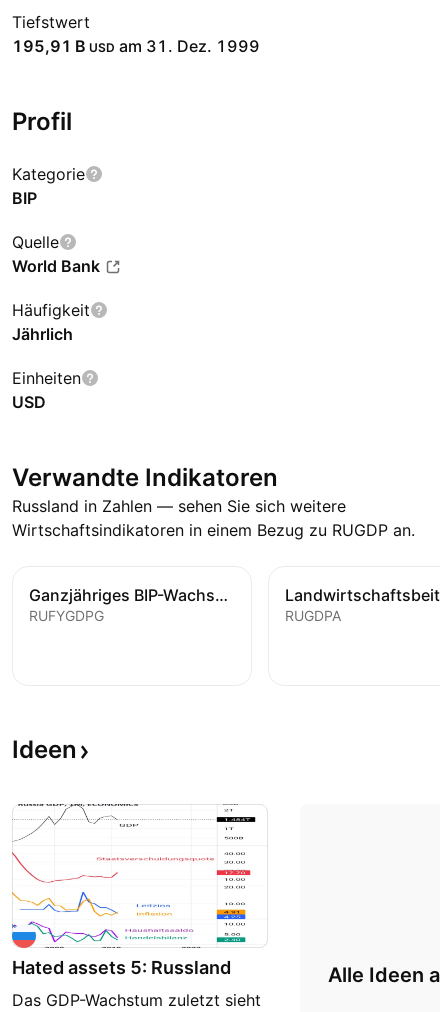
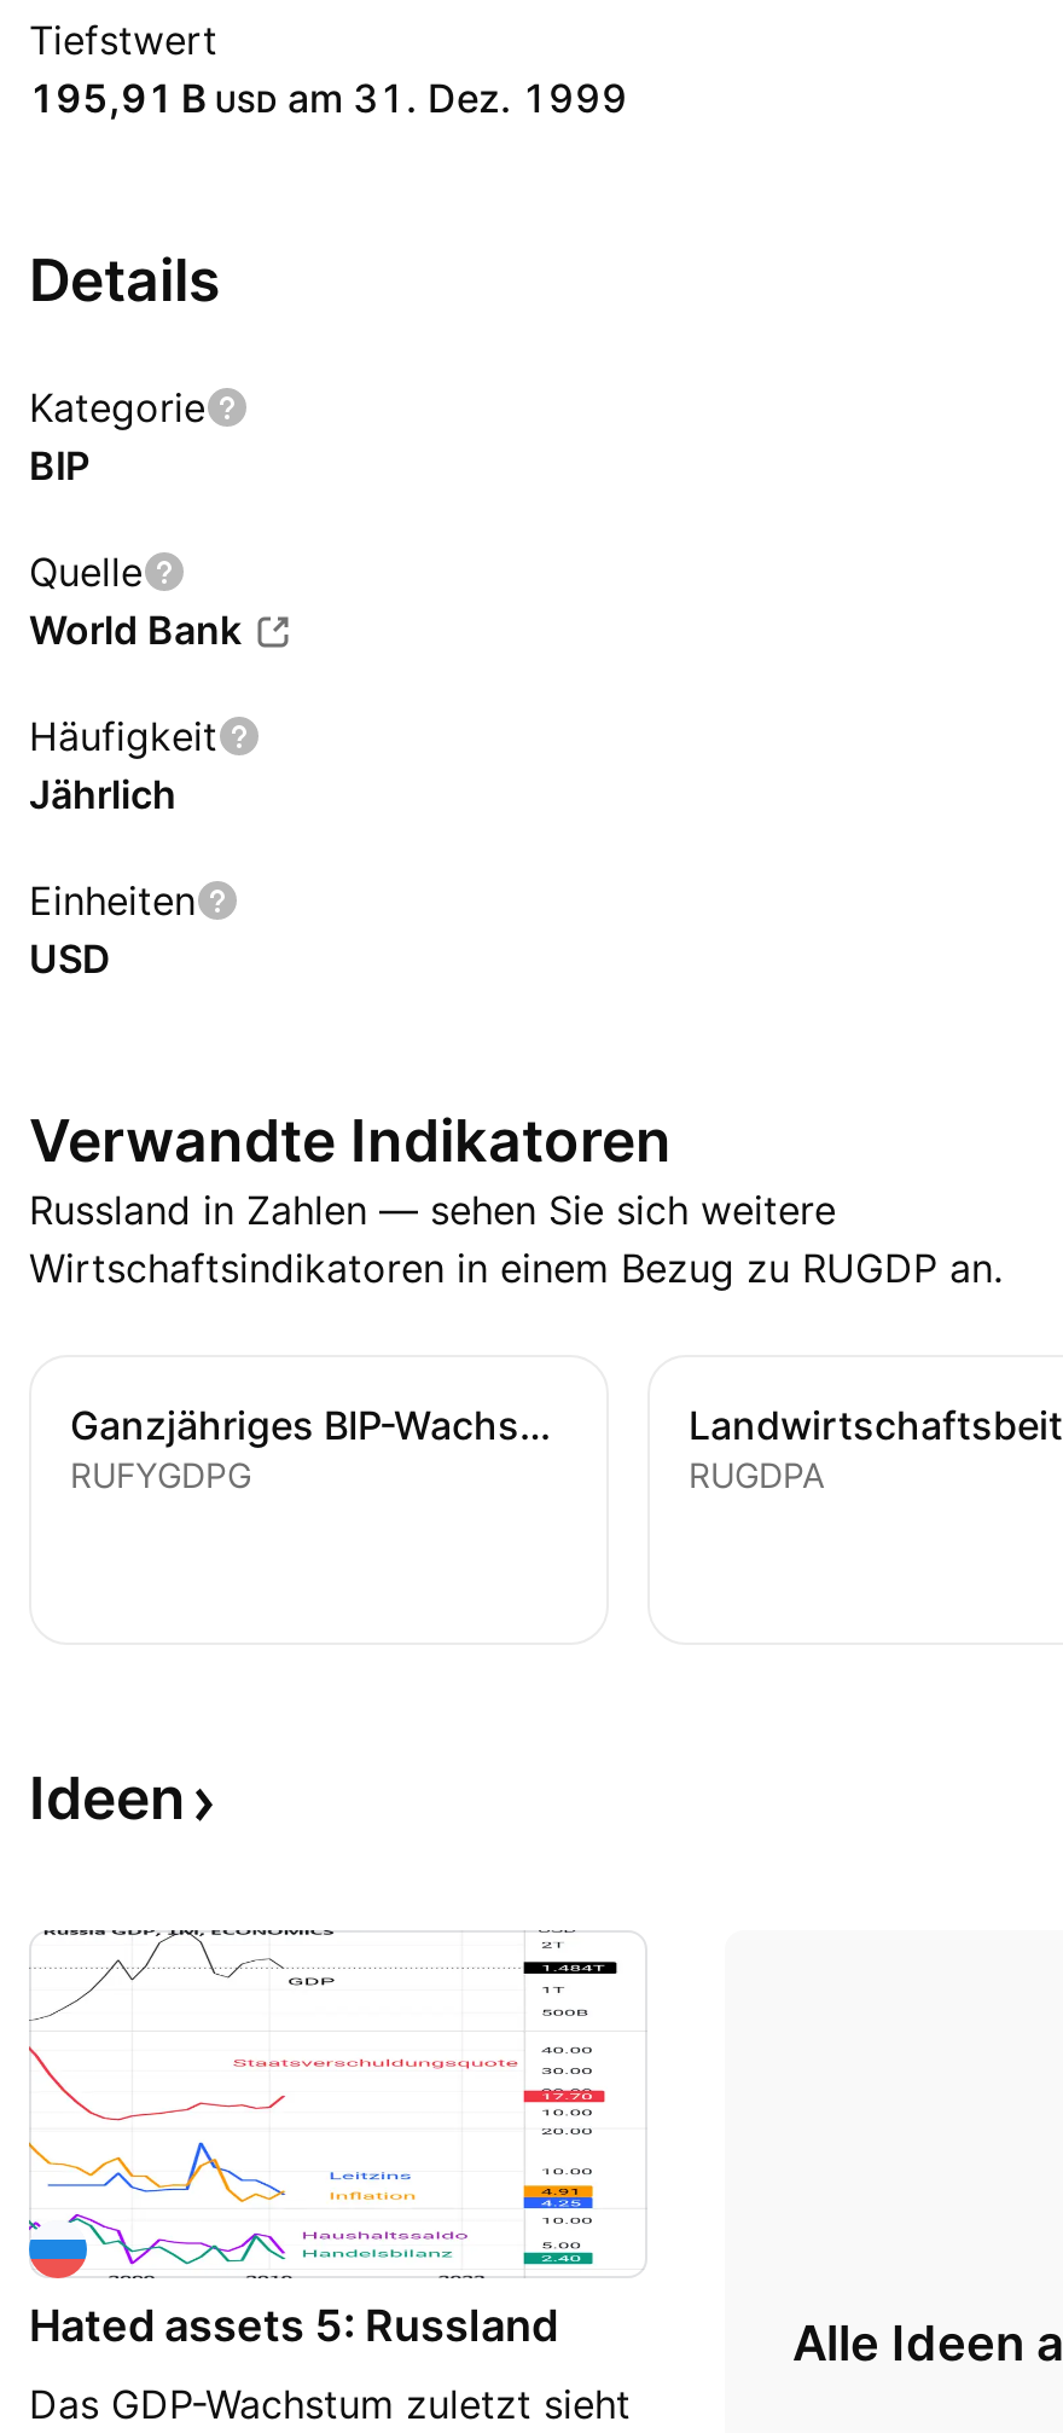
- Profil
+ Details
